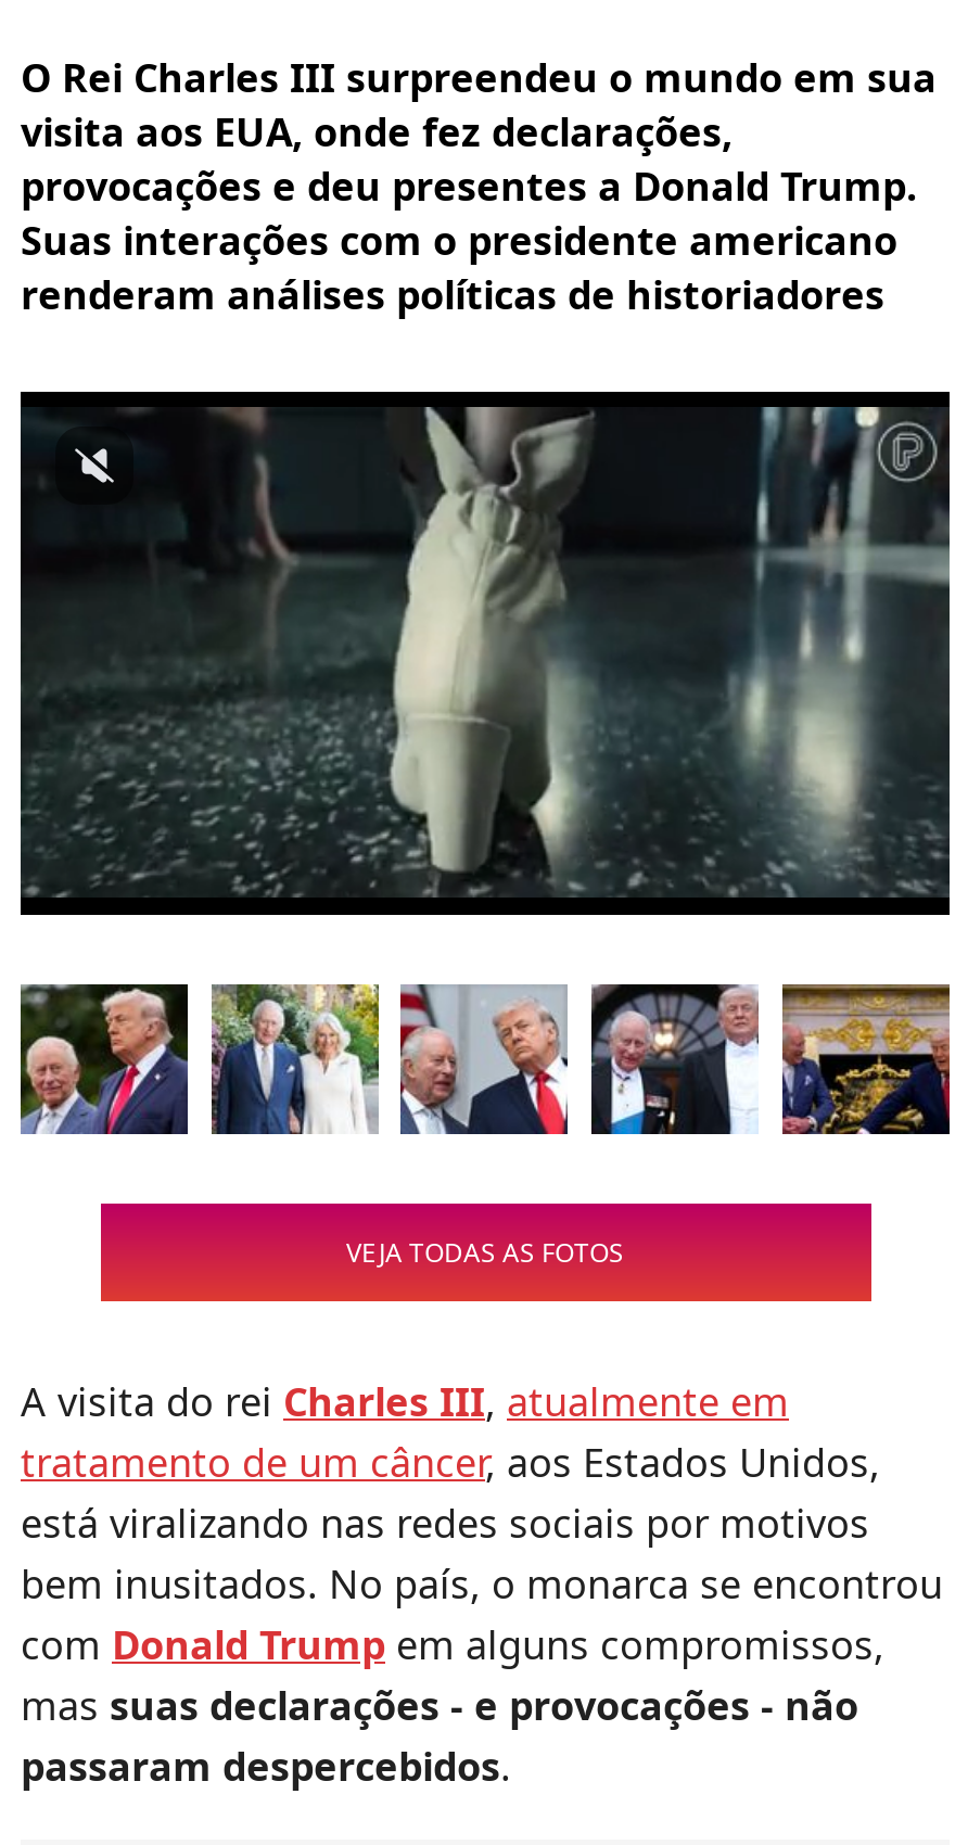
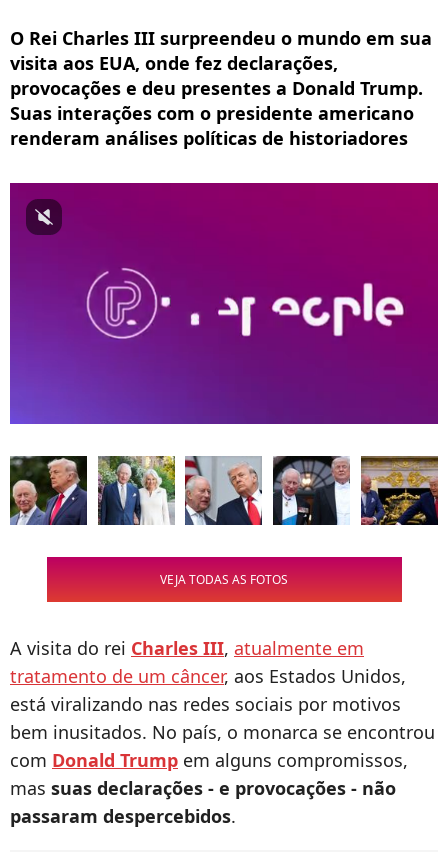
- [image]
+ [image]
